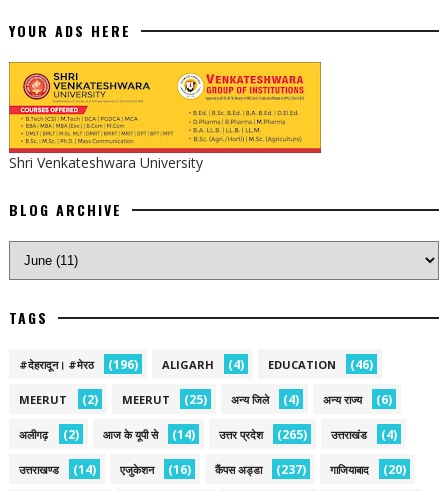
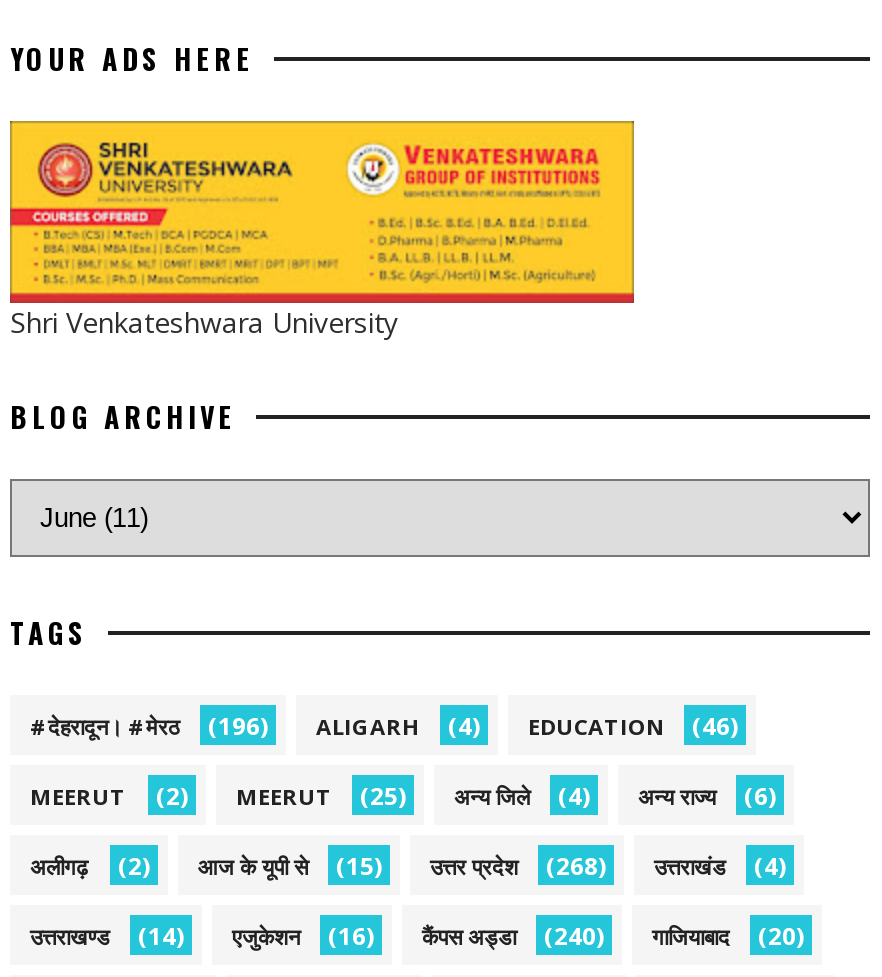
- (14)
+ (15)

- (265)
+ (268)

- उत्तराखण्ड (14) एजुकेशन (16) कैंपस अड्डा (237) गाजियाबाद (20)
+ उत्तराखण्ड (14) एजुकेशन (16) कैंपस अड्डा (240) गाजियाबाद (20)
